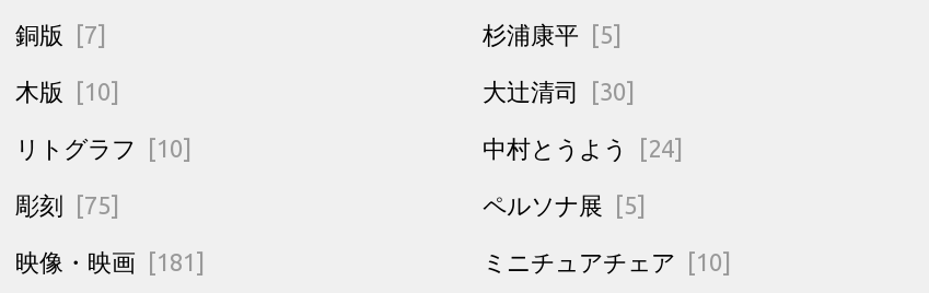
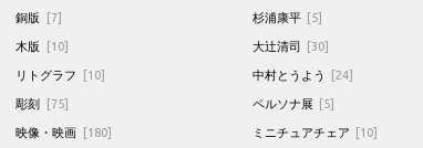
- 映像・映画 [181]
+ 映像・映画 [180]
